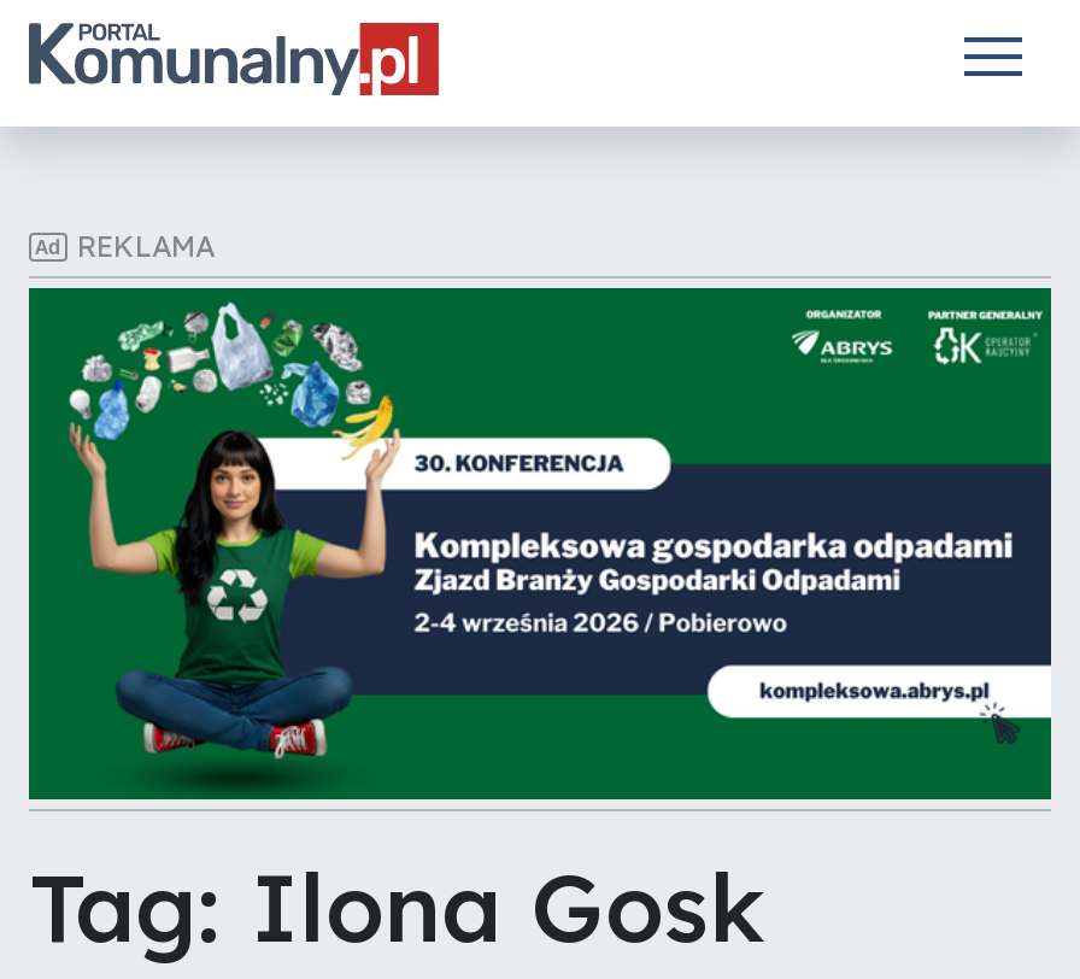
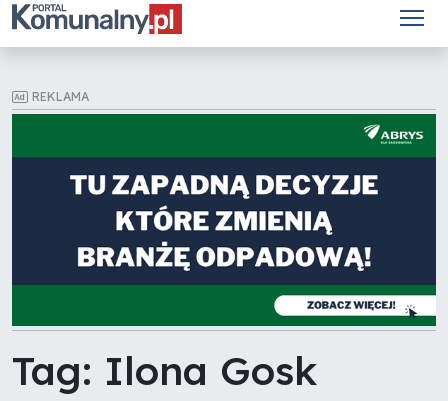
- [image]
+ [image]
